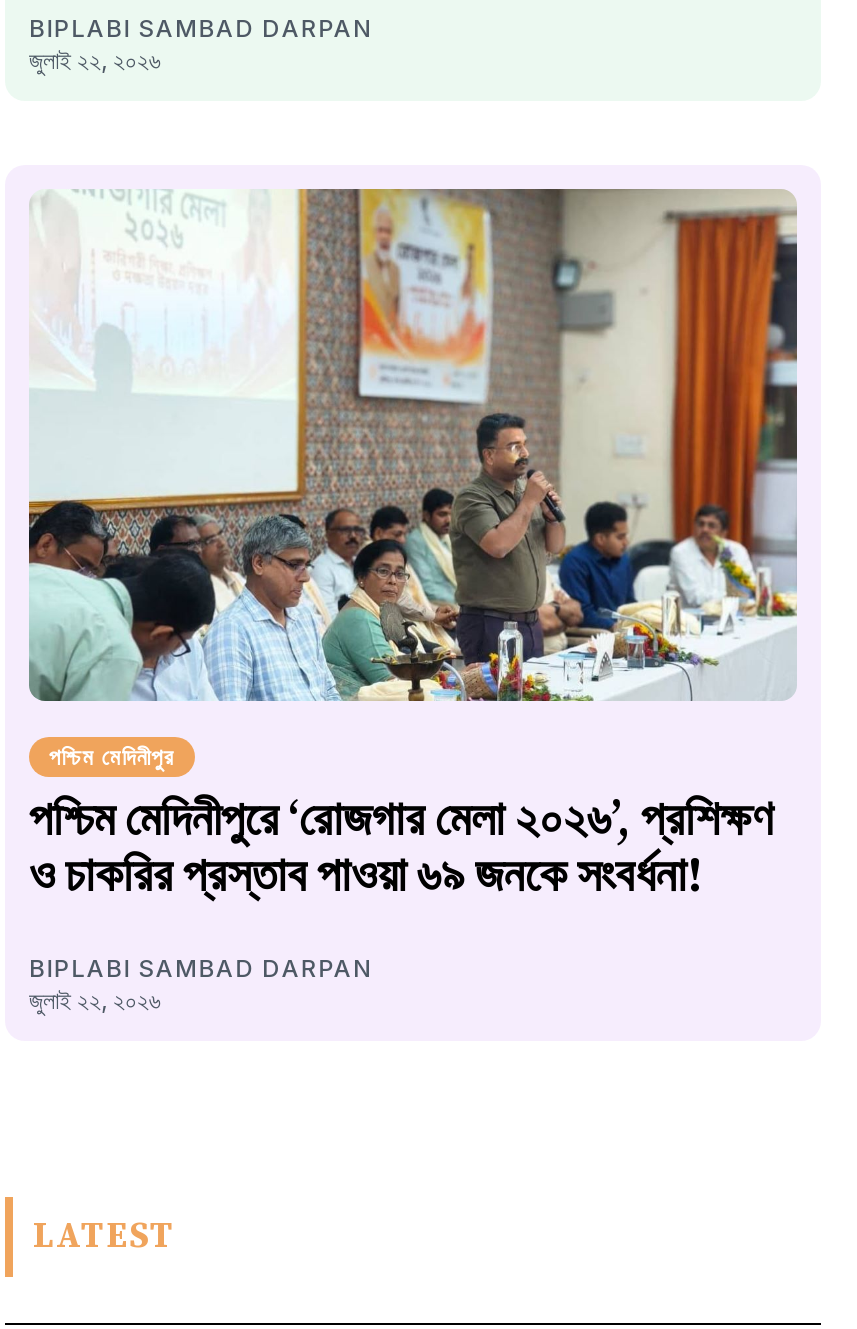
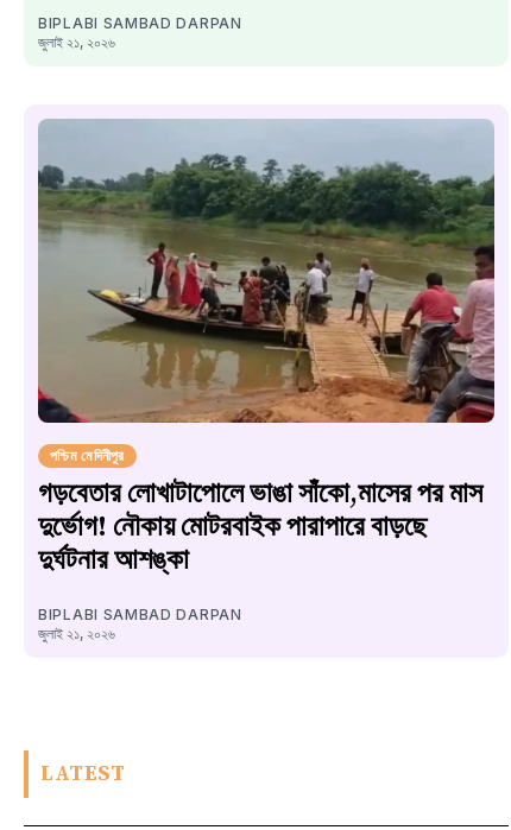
- জুলাই ২২, ২০২৬
+ জুলাই ২১, ২০২৬

- [image]
+ [image]

- পশ্চিম মেদিনীপুরে ‘রোজগার মেলা ২০২৬’, প্রশিক্ষণ
- ও চাকরির প্রস্তাব পাওয়া ৬৯ জনকে সংবর্ধনা!
+ গড়বেতার লোখাটাপোলে ভাঙা সাঁকো,মাসের পর মাস
+ দুর্ভোগ! নৌকায় মোটরবাইক পারাপারে বাড়ছে
+ দুর্ঘটনার আশঙ্কা

- জুলাই ২২, ২০২৬
+ জুলাই ২১, ২০২৬
